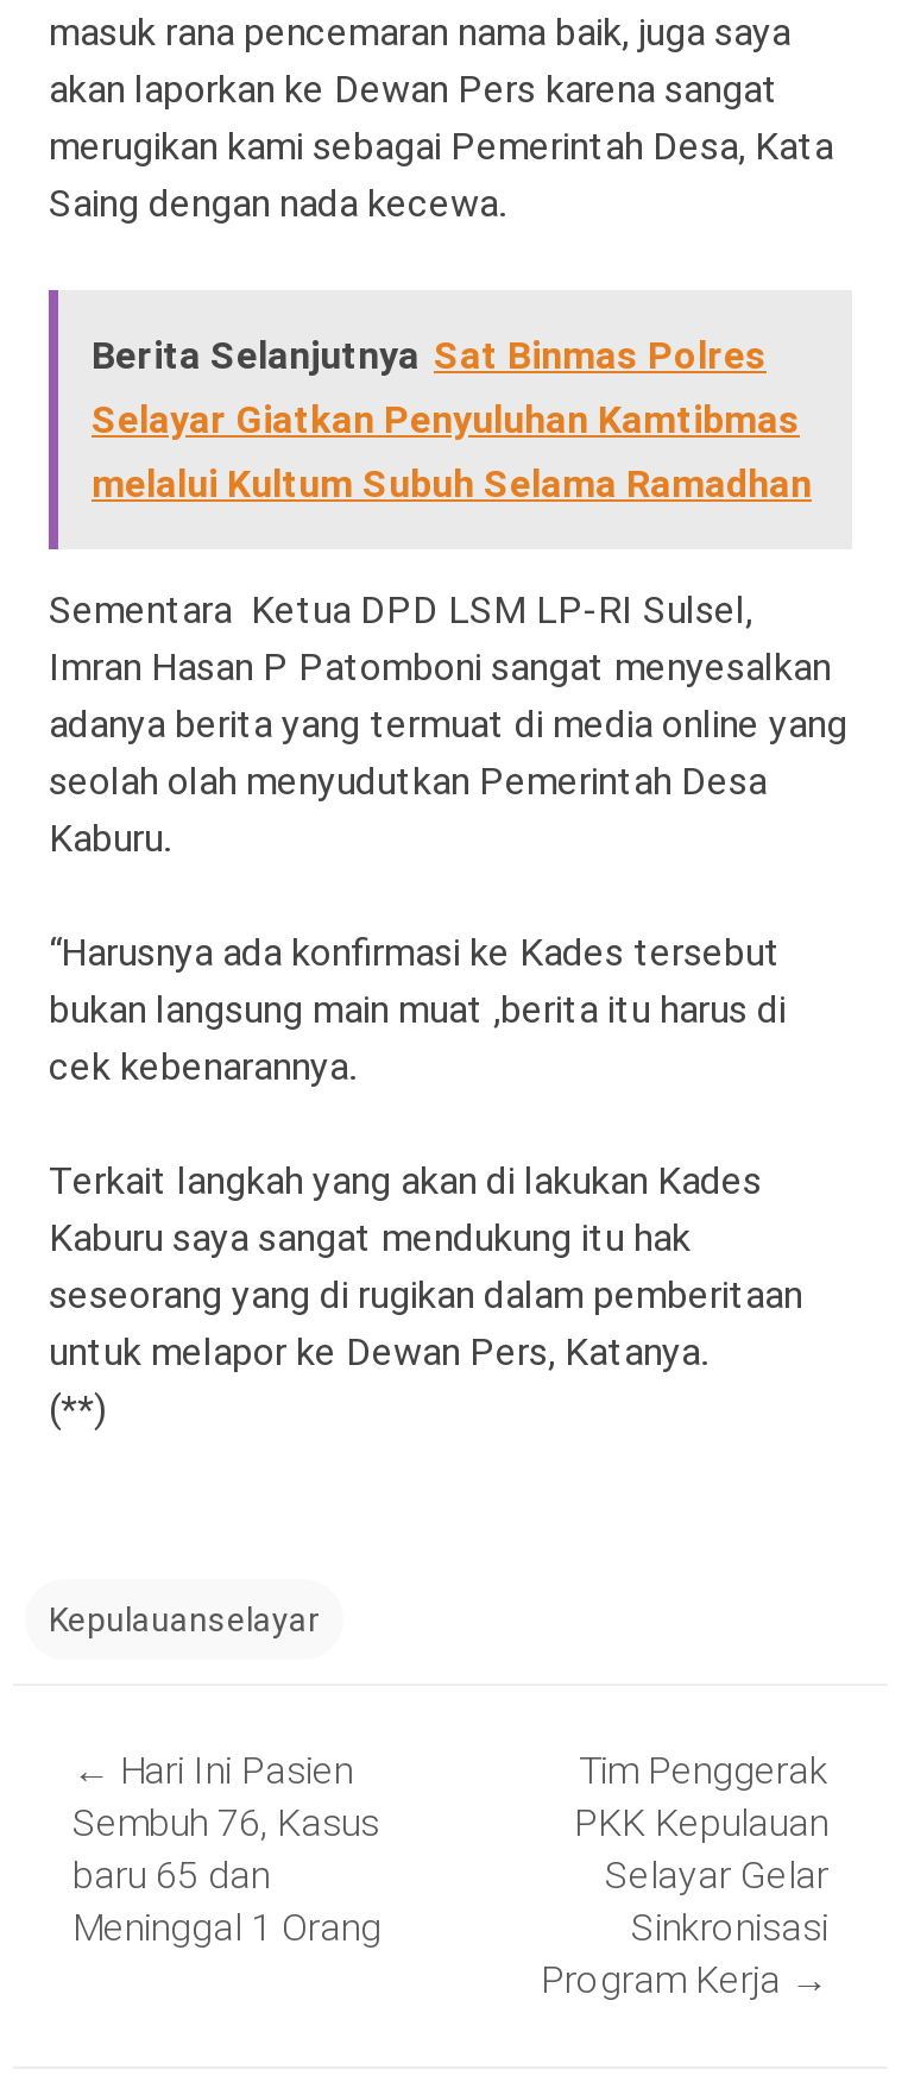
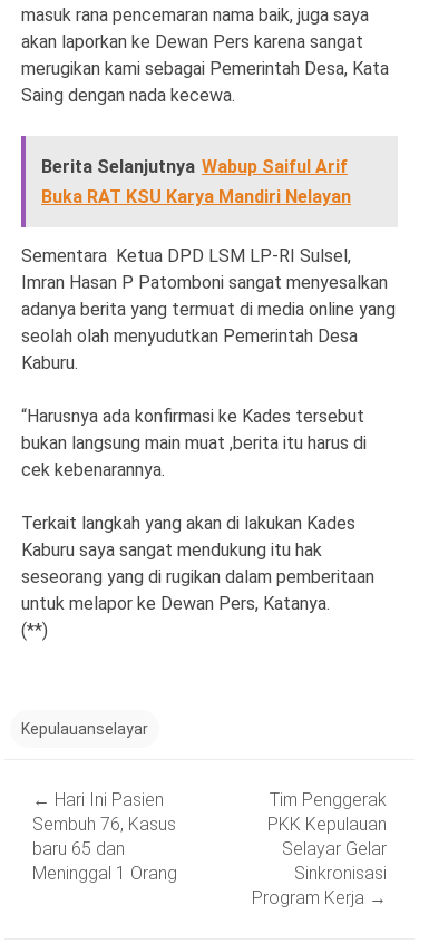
- Berita Selanjutnya Sat Binmas Polres
- Selayar Giatkan Penyuluhan Kamtibmas
- melalui Kultum Subuh Selama Ramadhan
+ Berita Selanjutnya Wabup Saiful Arif
+ Buka RAT KSU Karya Mandiri Nelayan
